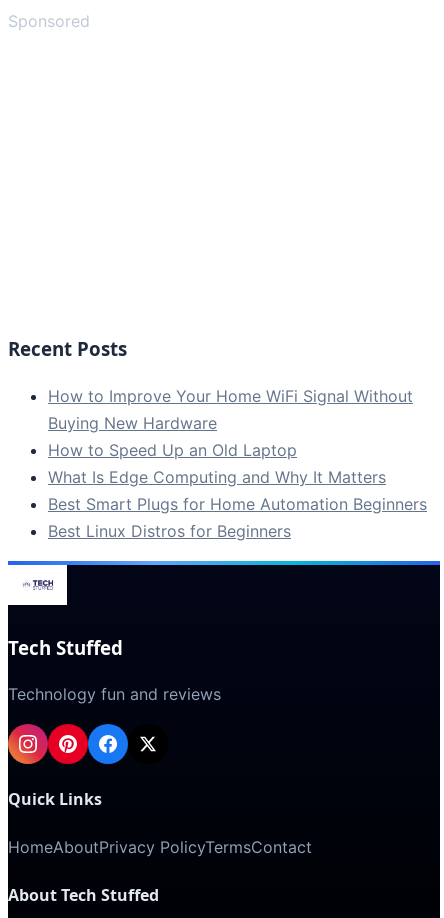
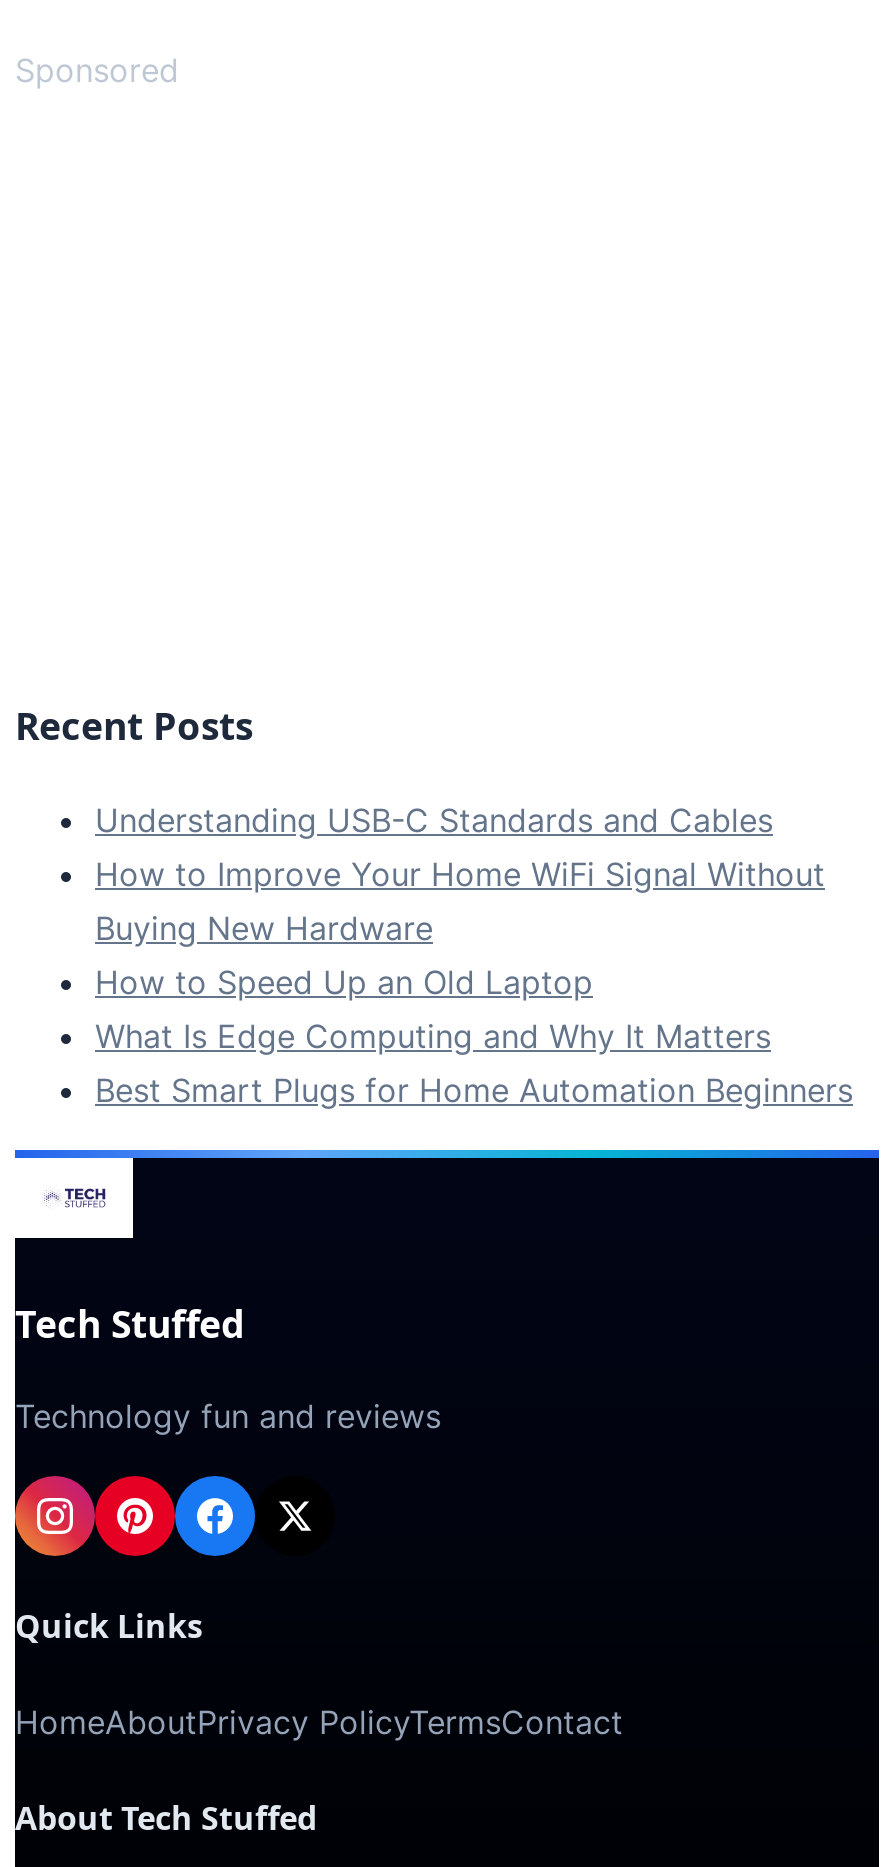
+ Understanding USB-C Standards and Cables

moved down: How to Improve Your Home WiFi Signal Without | Buying New Hardware | How to Speed Up an Old Laptop | What Is Edge Computing and Why It Matters | Best Smart Plugs for Home Automation Beginners

- Best Linux Distros for Beginners
